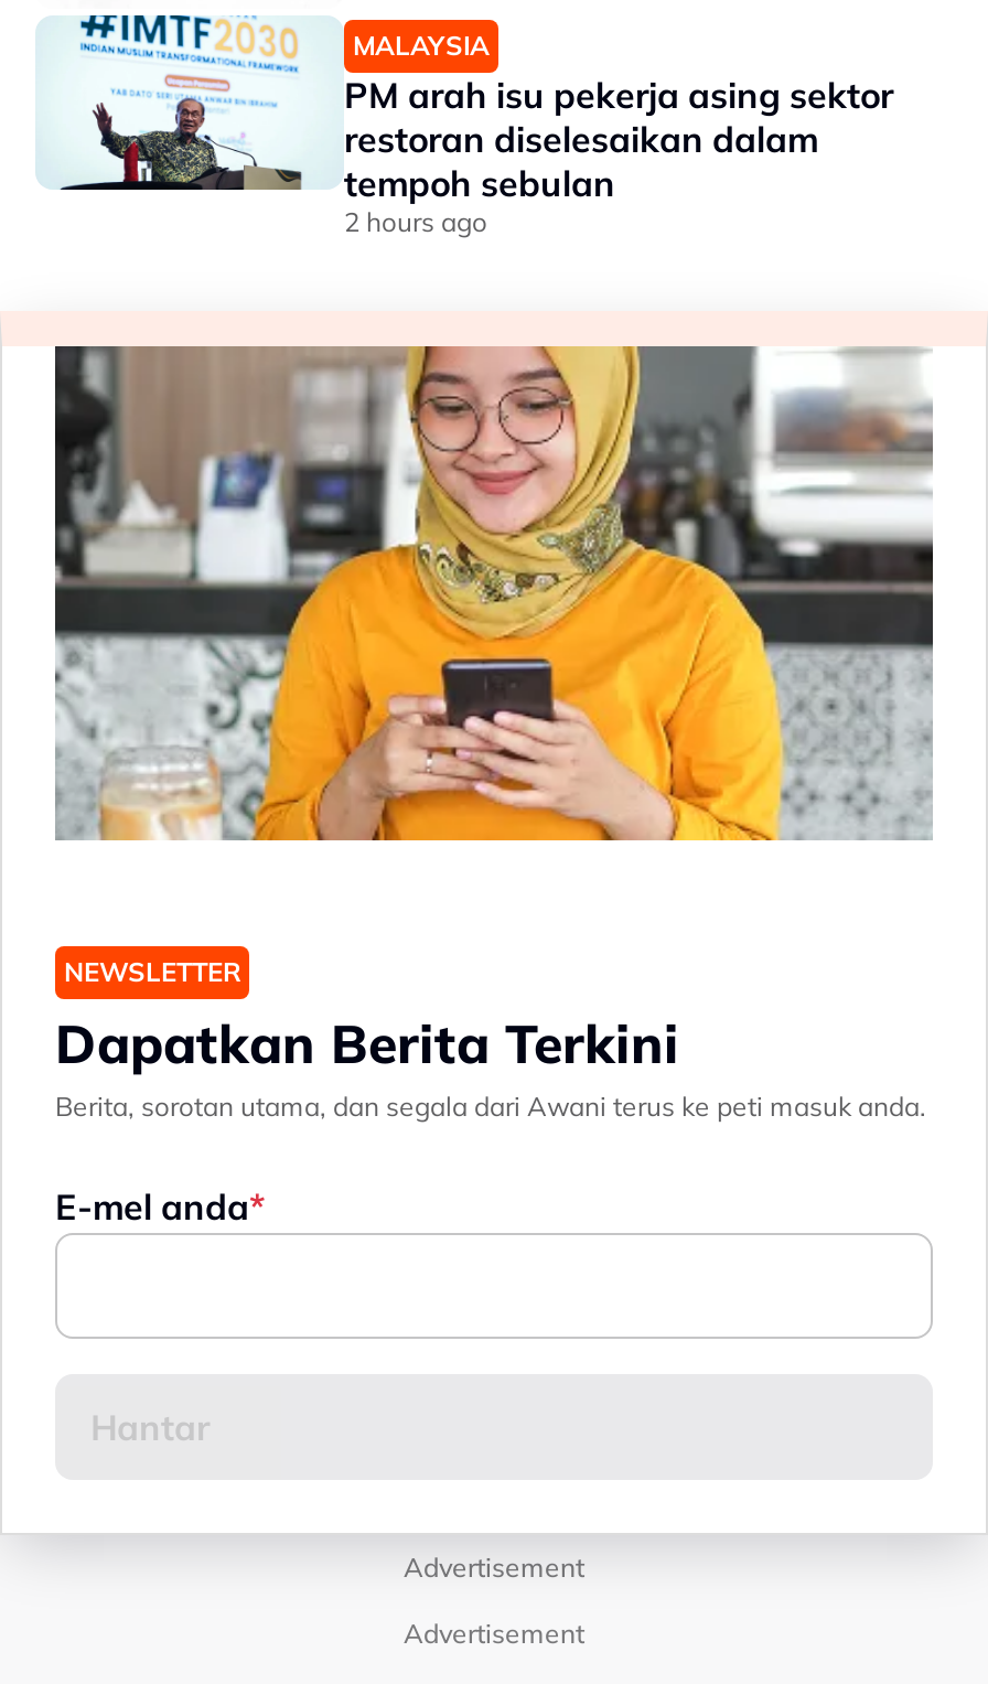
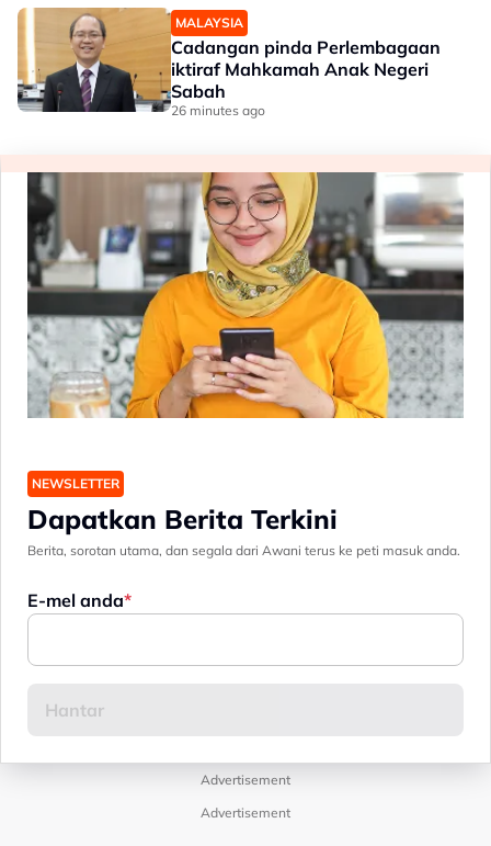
- [image]
- PM arah isu pekerja asing sektor
- restoran diselesaikan dalam
- tempoh sebulan
- 2 hours ago
+ [image]
+ Cadangan pinda Perlembagaan
+ iktiraf Mahkamah Anak Negeri
+ Sabah
+ 26 minutes ago
